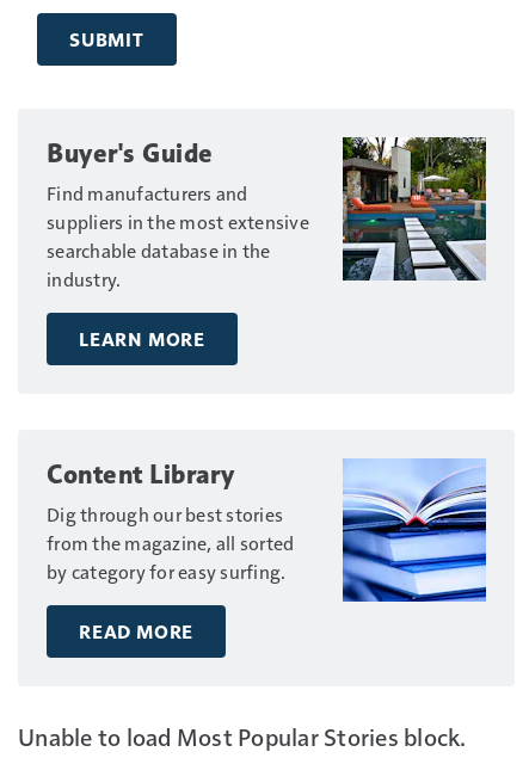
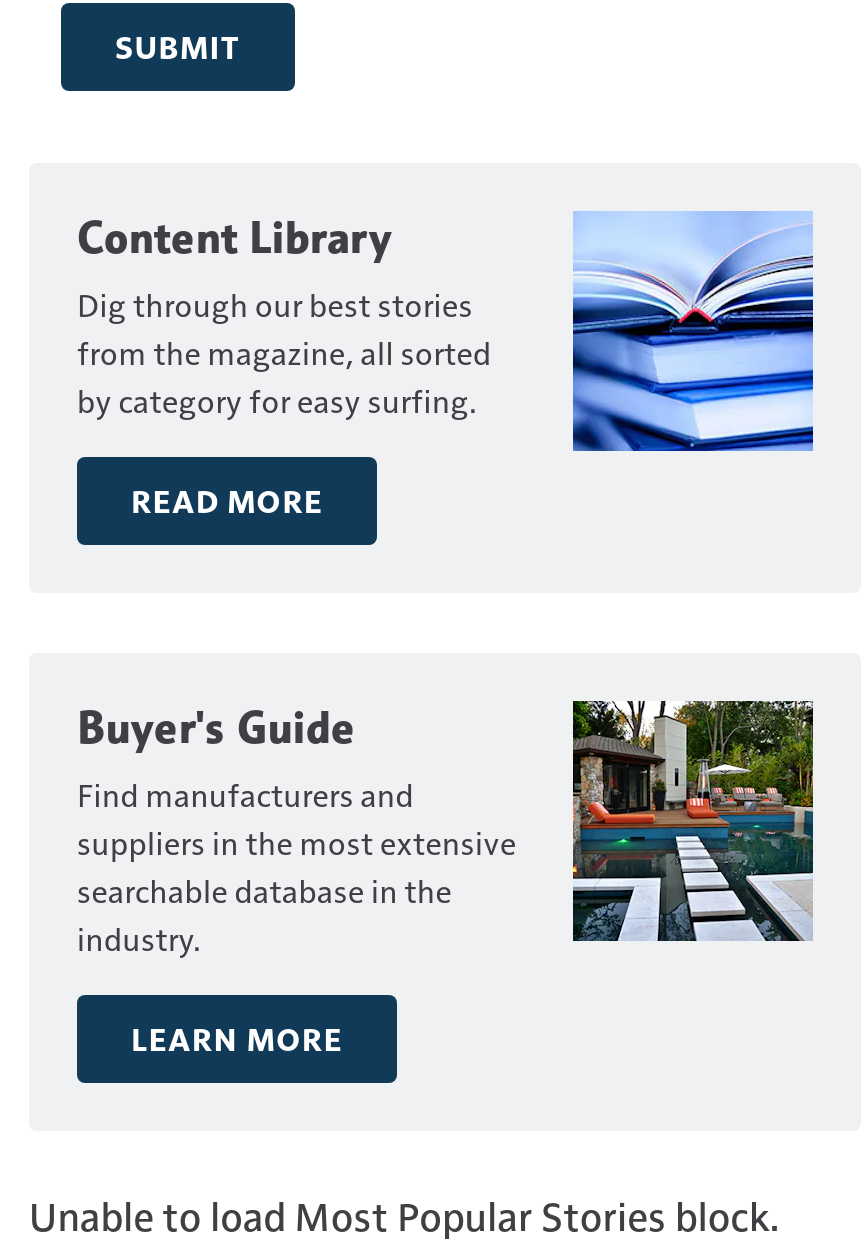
moved down: [image] | Buyer's Guide | Find manufacturers and | suppliers in the most extensive | searchable database in the | industry. | LEARN MORE

moved up: [image] | Content Library | Dig through our best stories | from the magazine, all sorted | by category for easy surfing. | READ MORE
